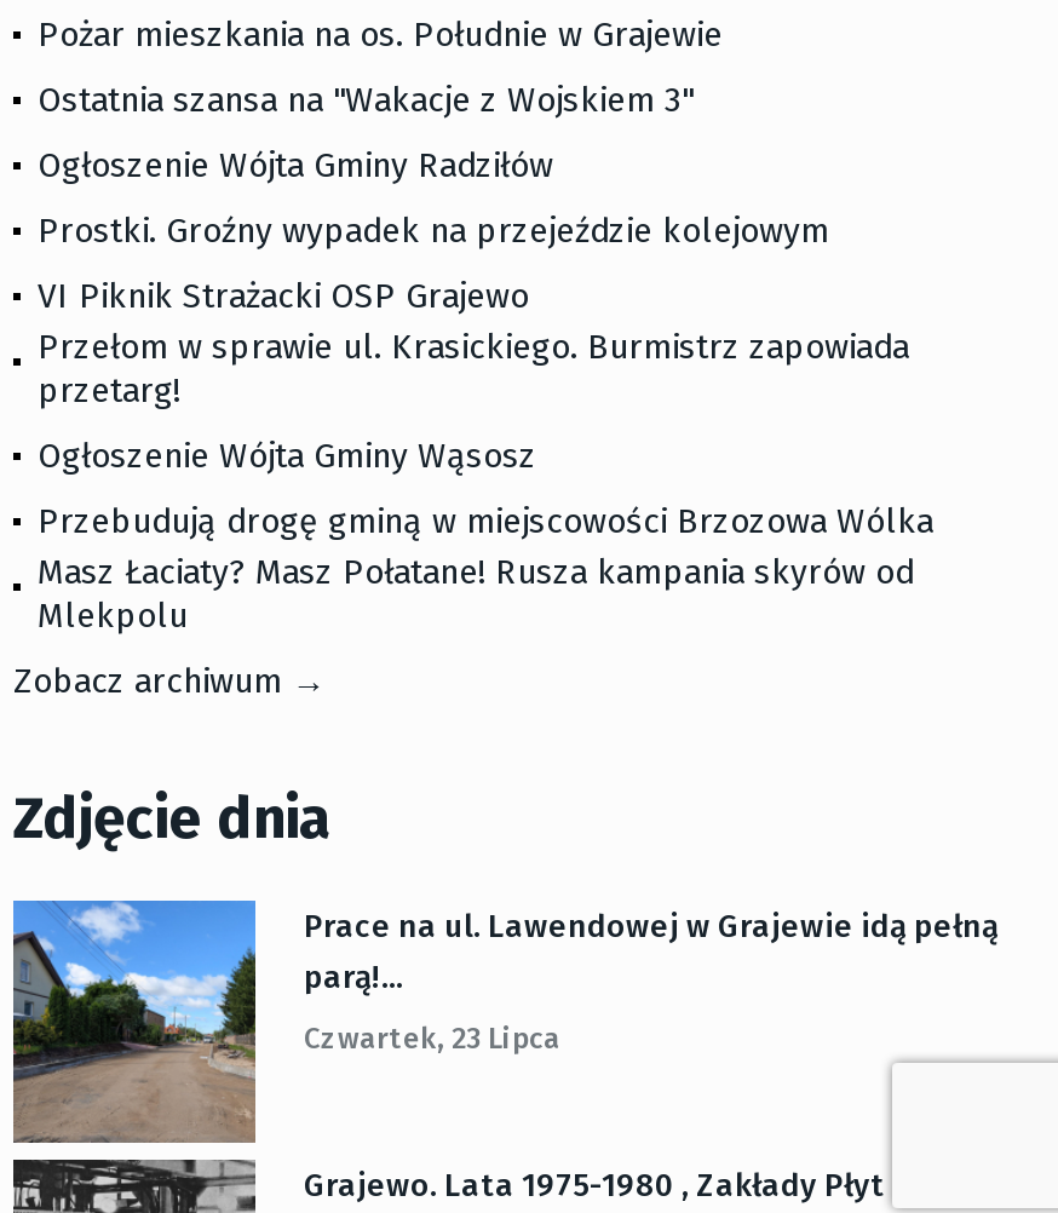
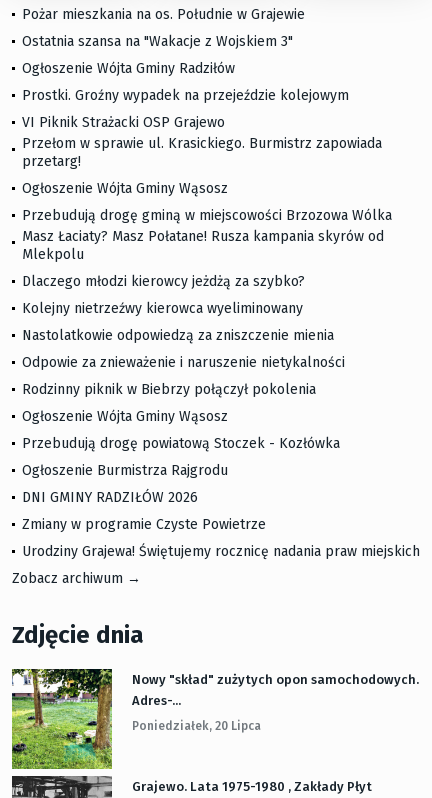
+ Dlaczego młodzi kierowcy jeżdżą za szybko?
+ Kolejny nietrzeźwy kierowca wyeliminowany
+ Nastolatkowie odpowiedzą za zniszczenie mienia
+ Odpowie za znieważenie i naruszenie nietykalności
+ Rodzinny piknik w Biebrzy połączył pokolenia
+ Ogłoszenie Wójta Gminy Wąsosz
+ Przebudują drogę powiatową Stoczek - Kozłówka
+ Ogłoszenie Burmistrza Rajgrodu
+ DNI GMINY RADZIŁÓW 2026
+ Zmiany w programie Czyste Powietrze
+ Urodziny Grajewa! Świętujemy rocznicę nadania praw miejskich

- [image]
- Prace na ul. Lawendowej w Grajewie idą pełną
- parą!...
+ [image]
+ Nowy "skład" zużytych opon samochodowych.
+ Adres-...

- Czwartek, 23 Lipca
+ Poniedziałek, 20 Lipca
